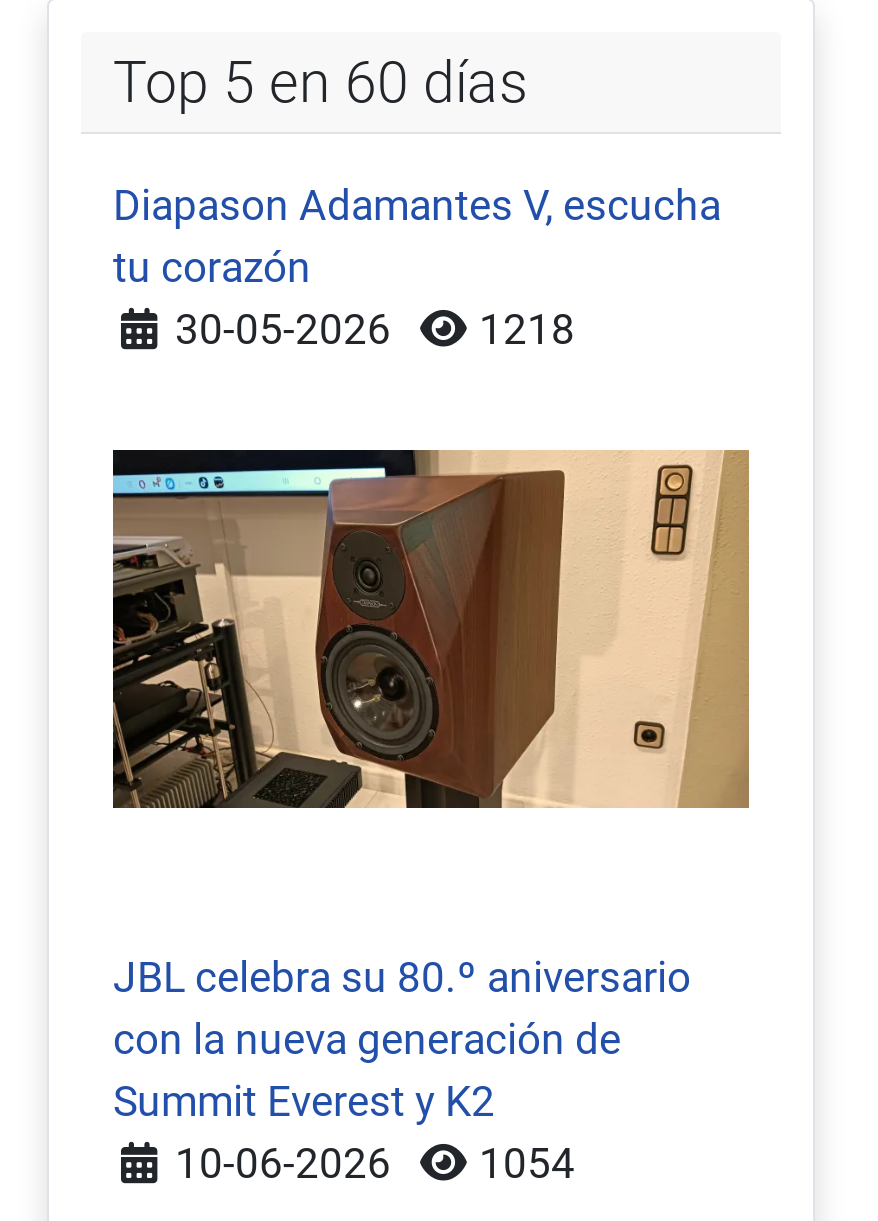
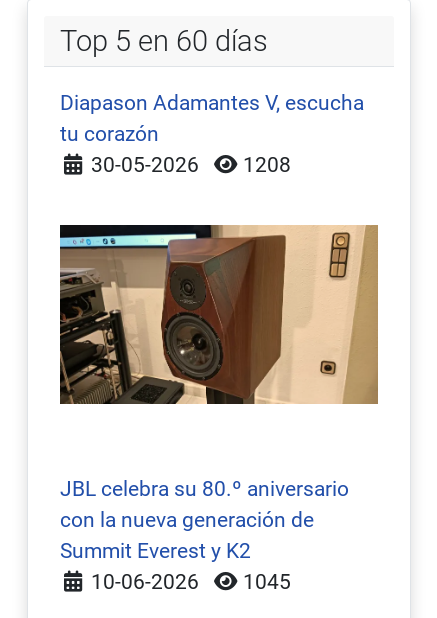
- 1218
+ 1208

- 1054
+ 1045
